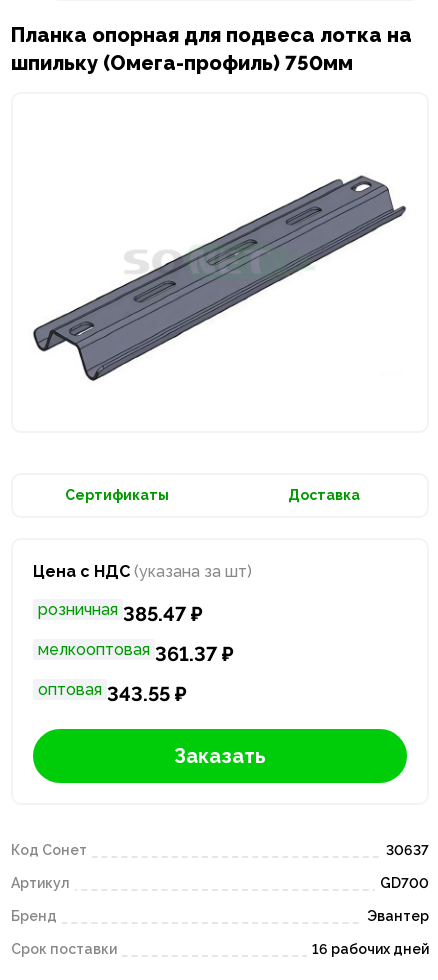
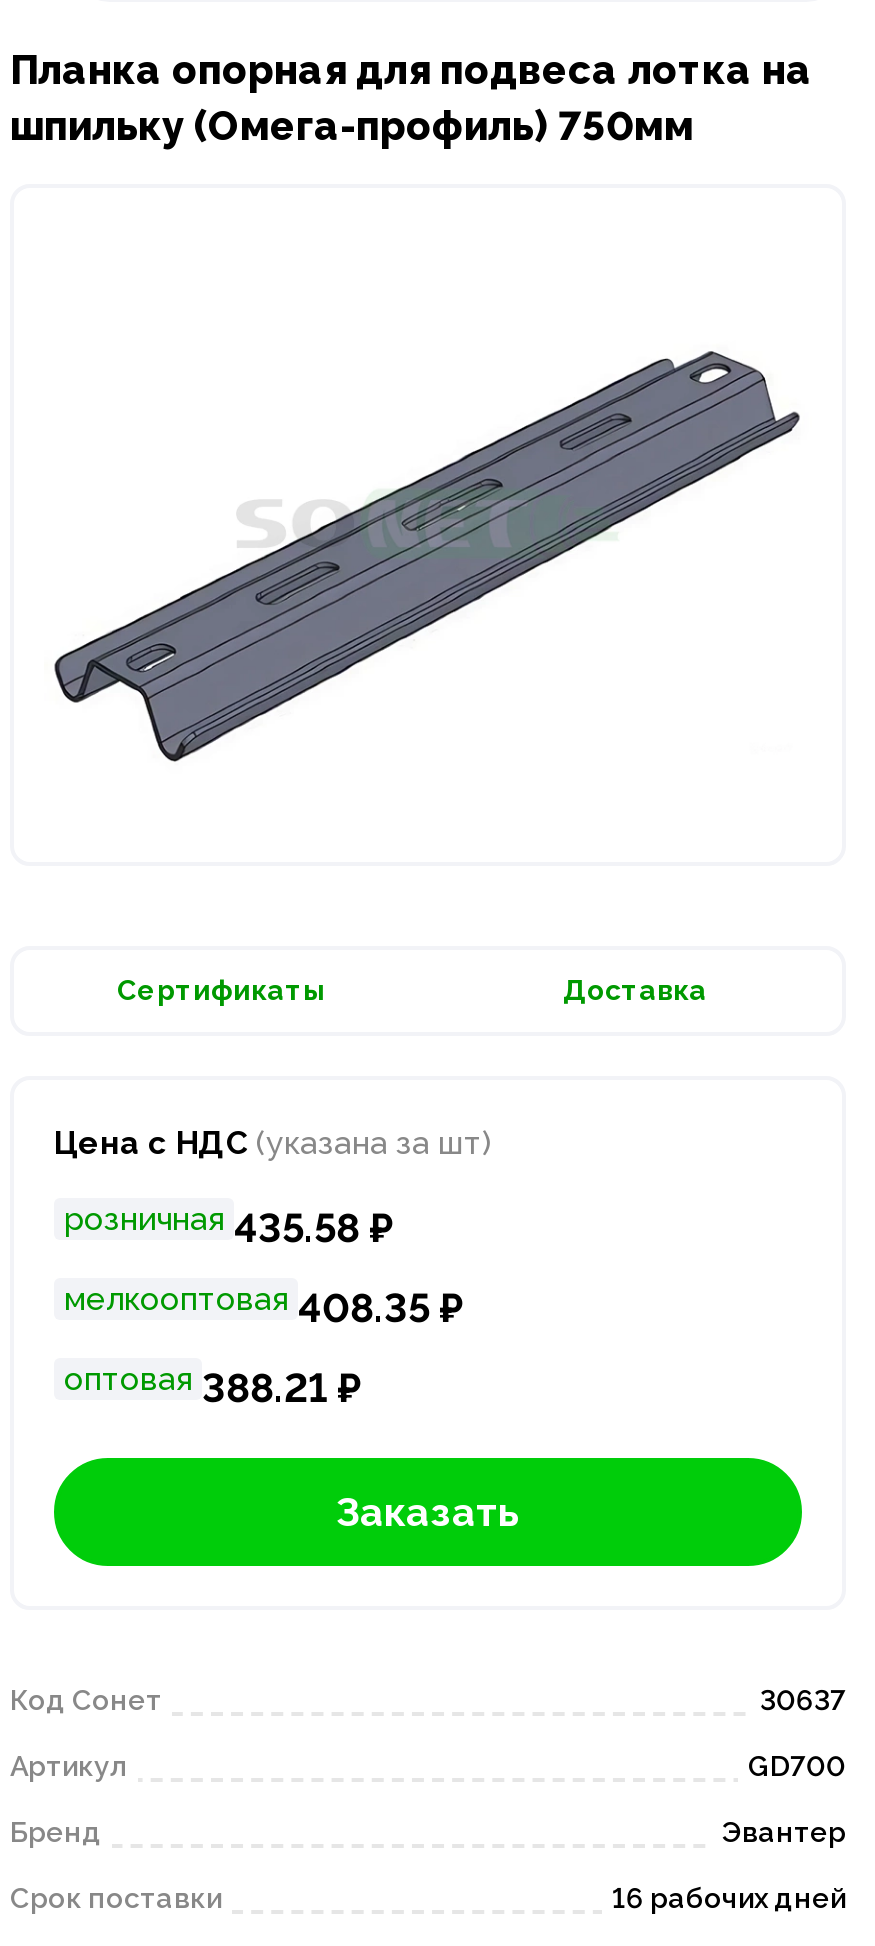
- розничная 385.47 ₽
+ розничная 435.58 ₽

- мелкооптовая 361.37 ₽
+ мелкооптовая 408.35 ₽

- оптовая 343.55 ₽
+ оптовая 388.21 ₽
